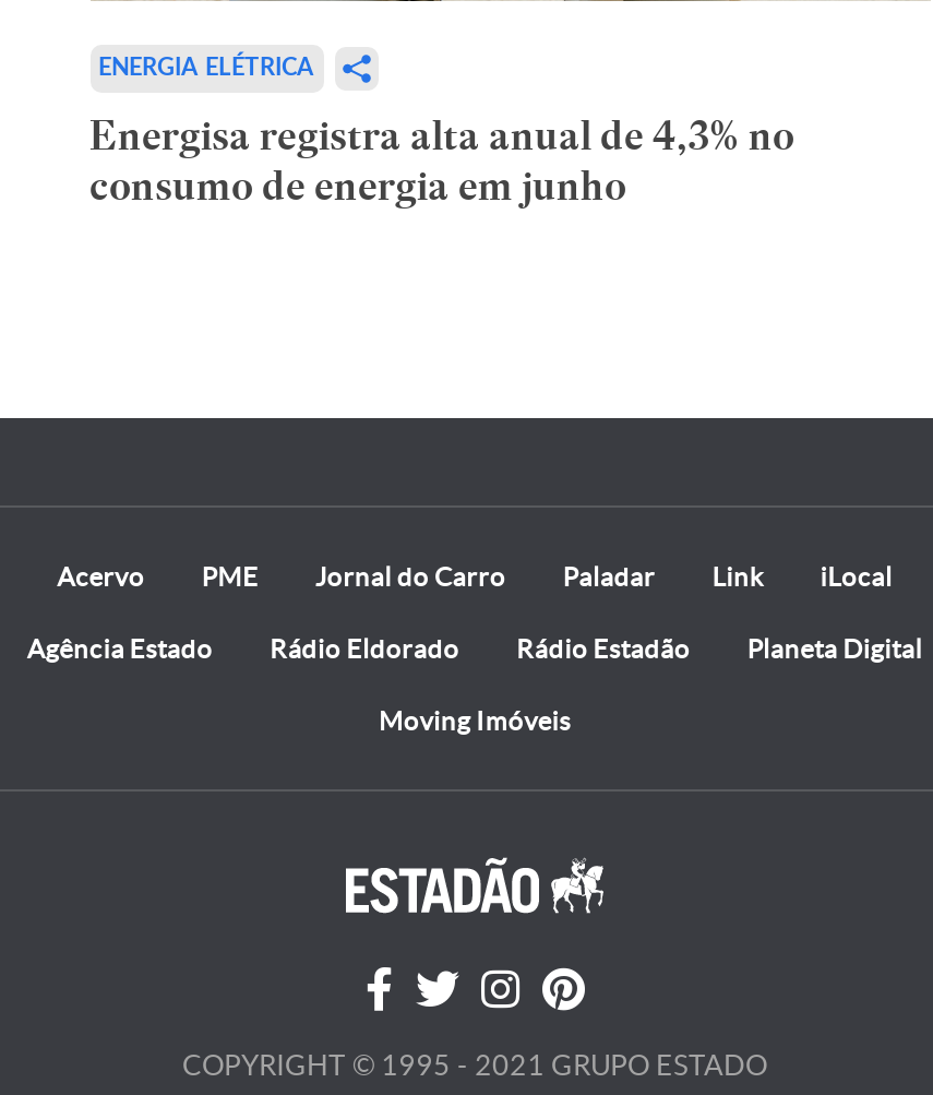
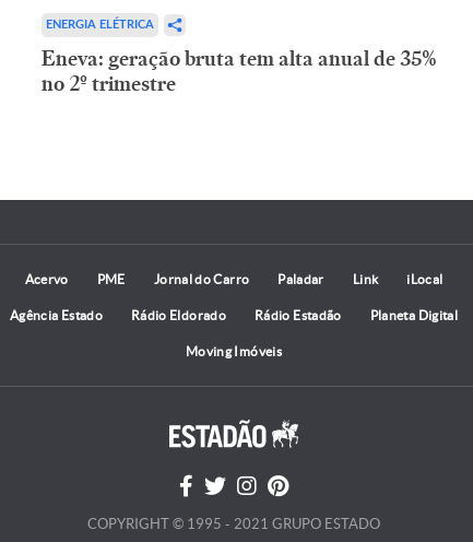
- Energisa registra alta anual de 4,3% no
- consumo de energia em junho
+ Eneva: geração bruta tem alta anual de 35%
+ no 2º trimestre
